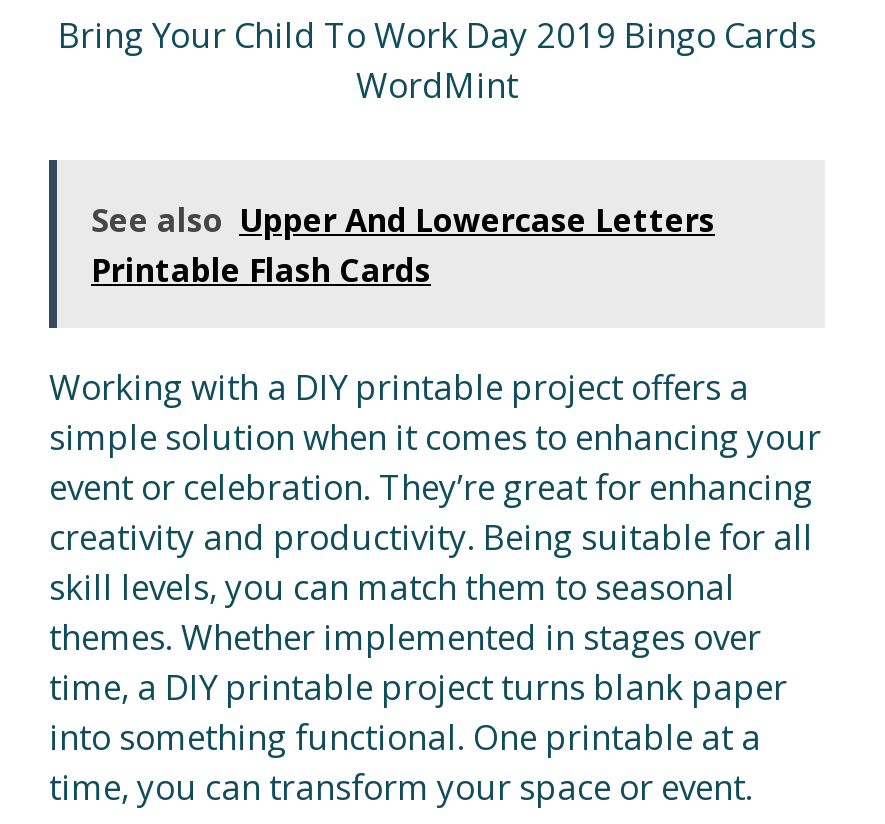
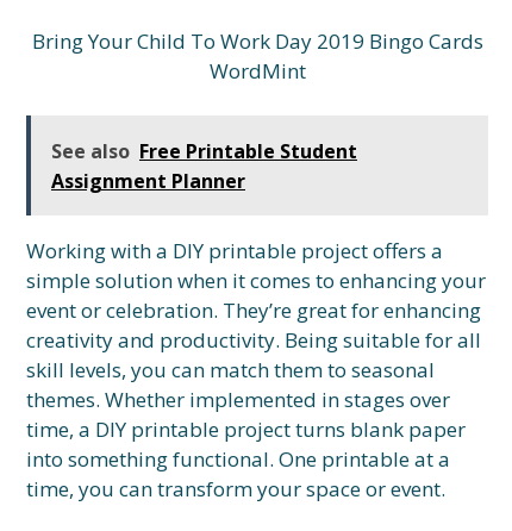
- See also Upper And Lowercase Letters
- Printable Flash Cards
+ See also Free Printable Student
+ Assignment Planner
